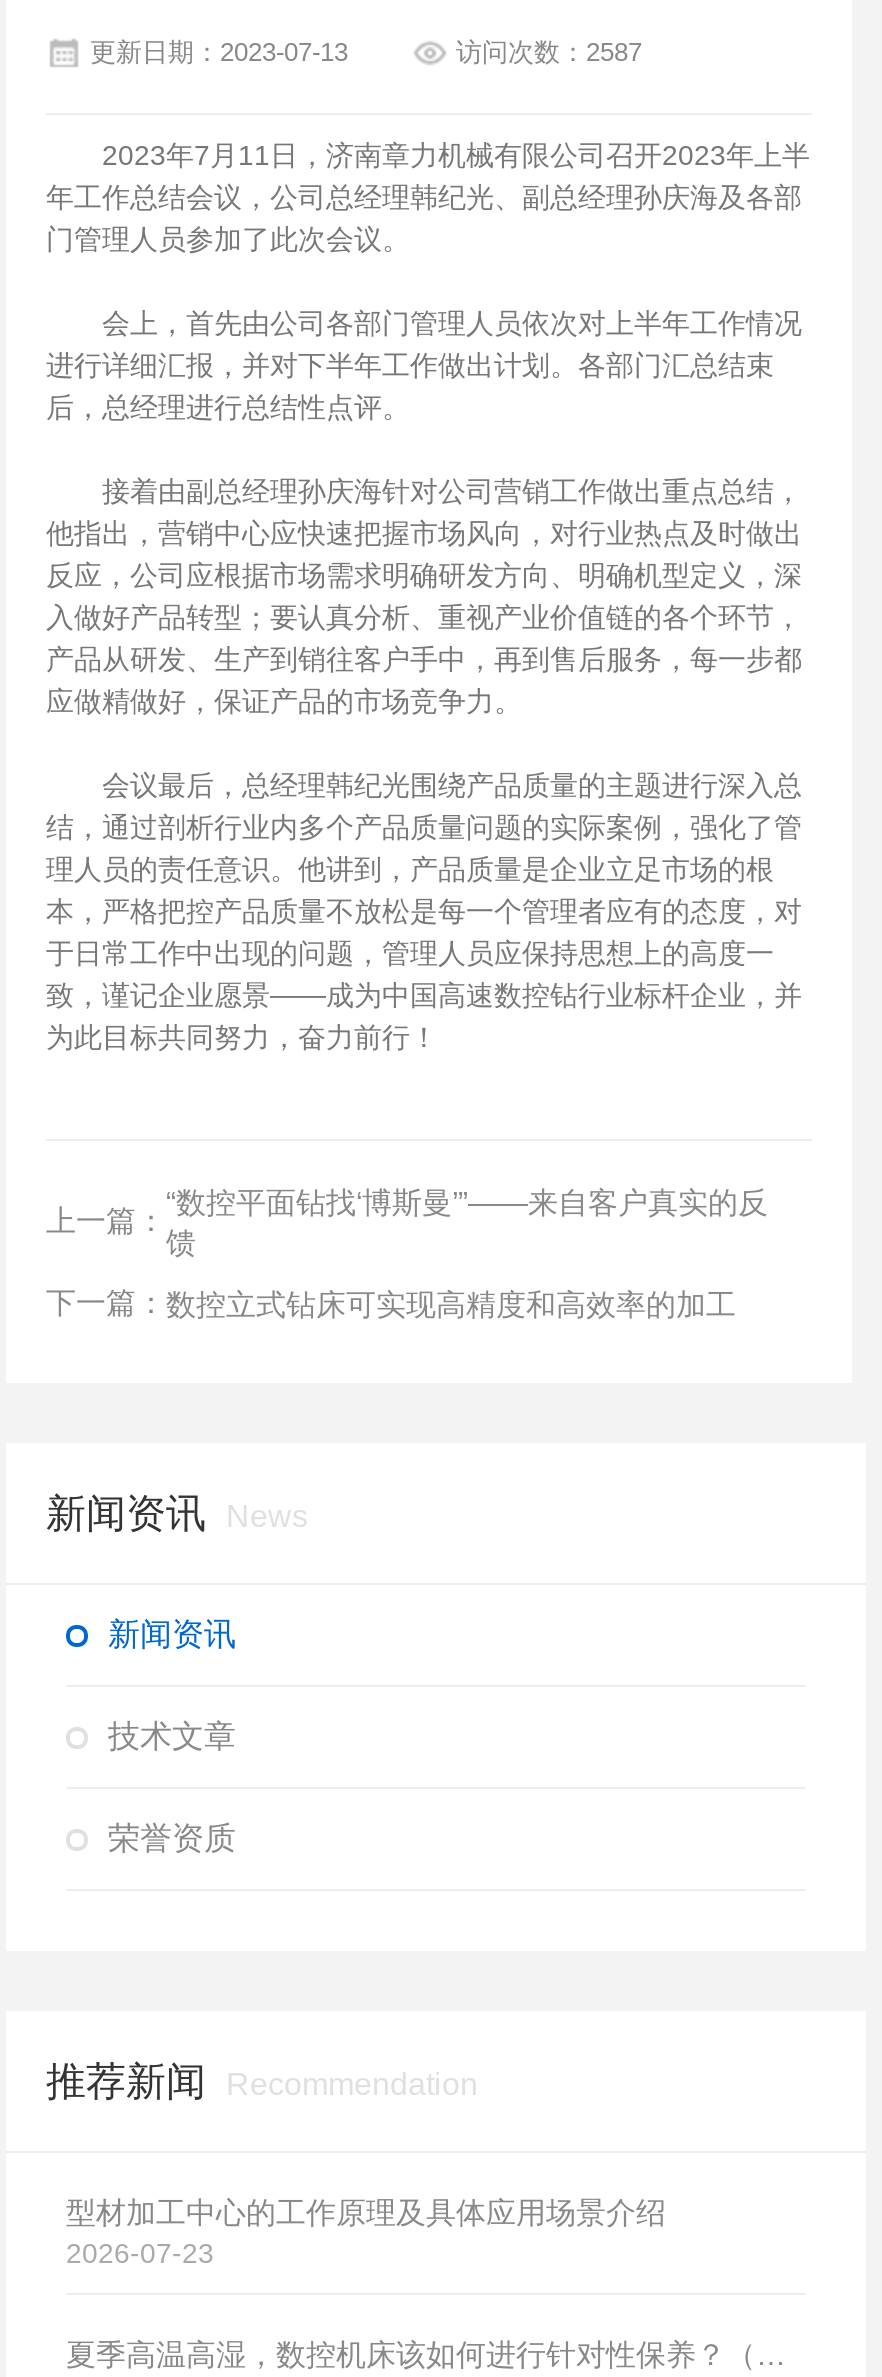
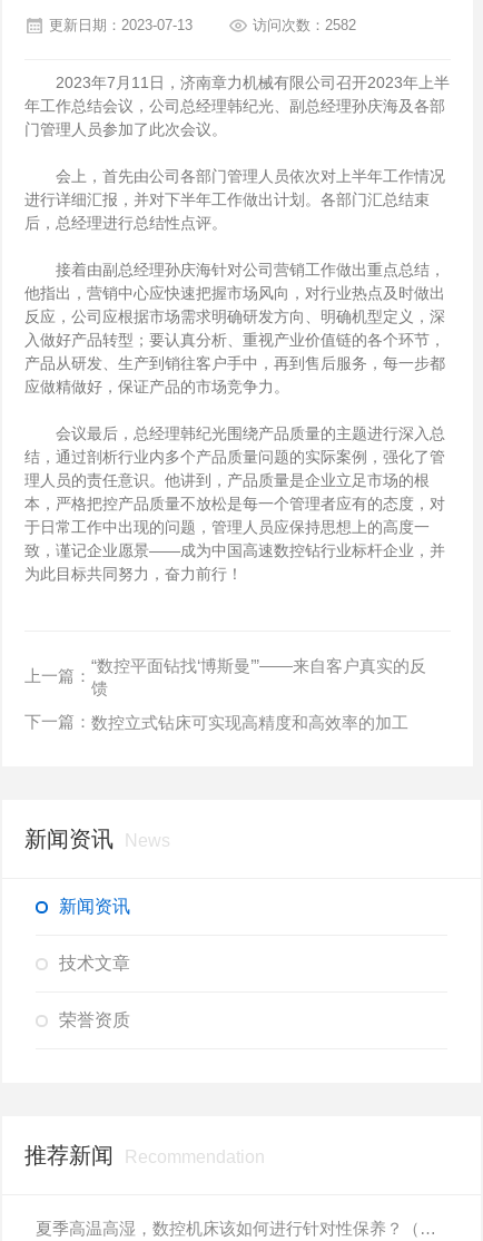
- 访问次数：2587
+ 访问次数：2582

- 型材加工中心的工作原理及具体应用场景介绍
- 2026-07-23
